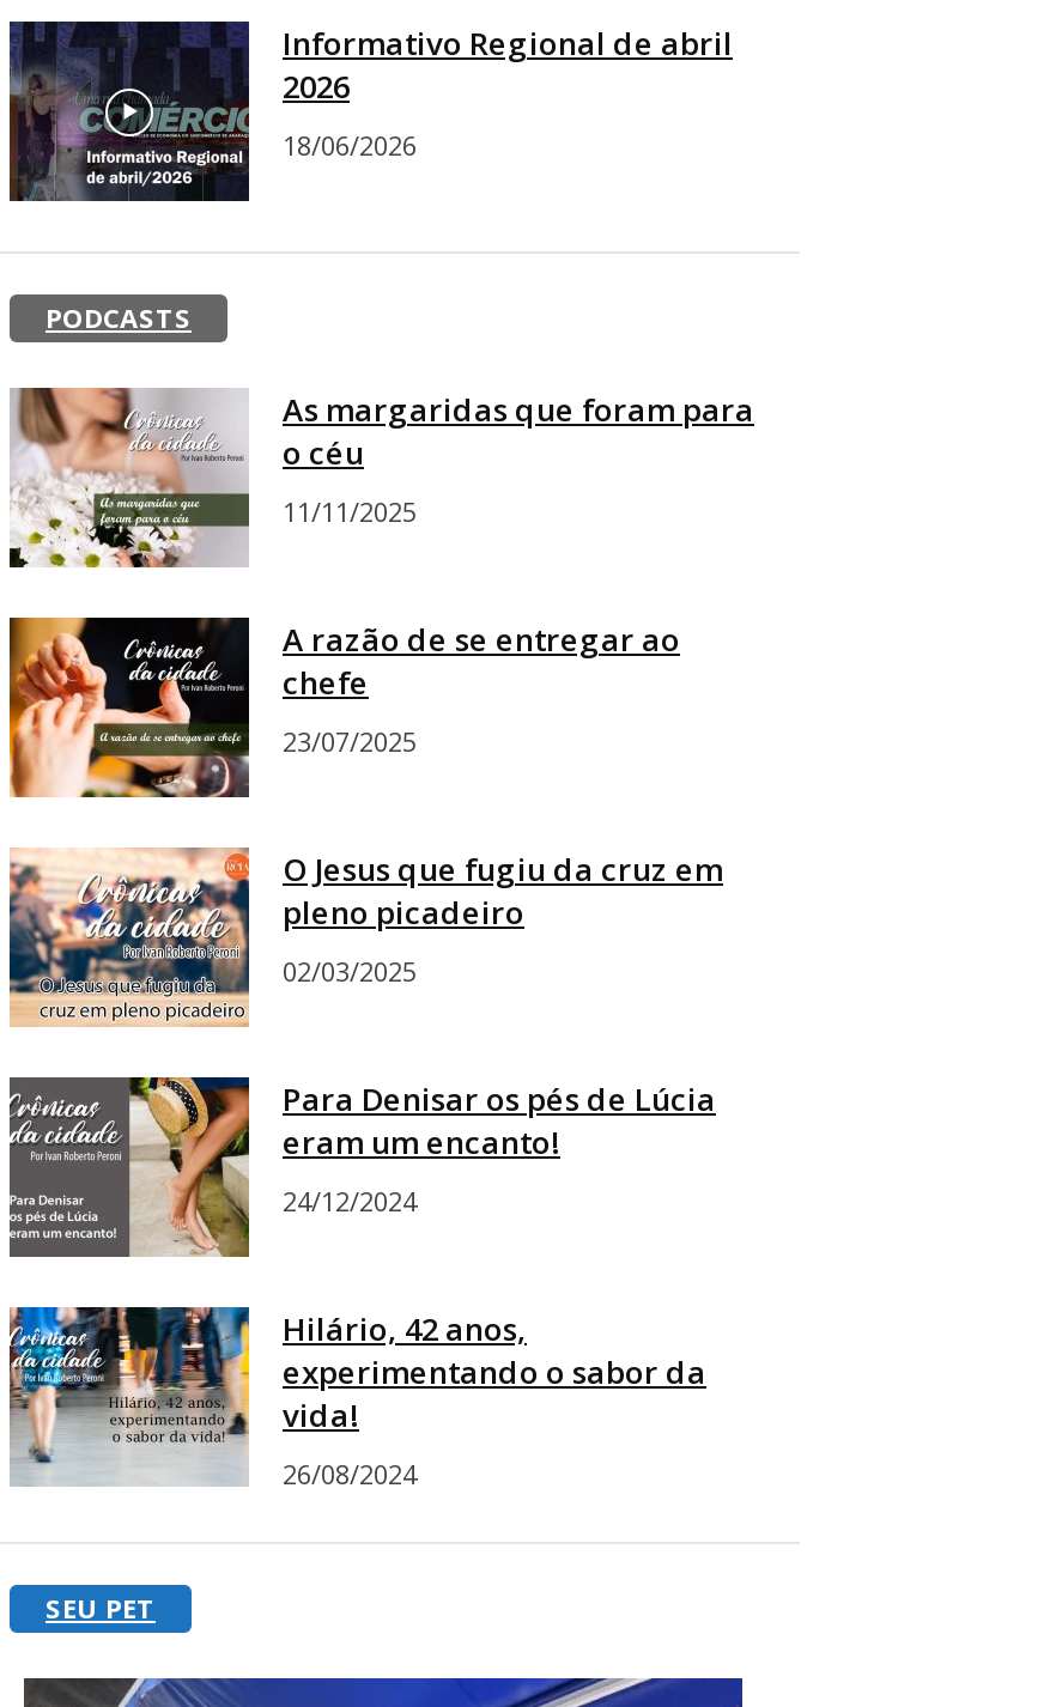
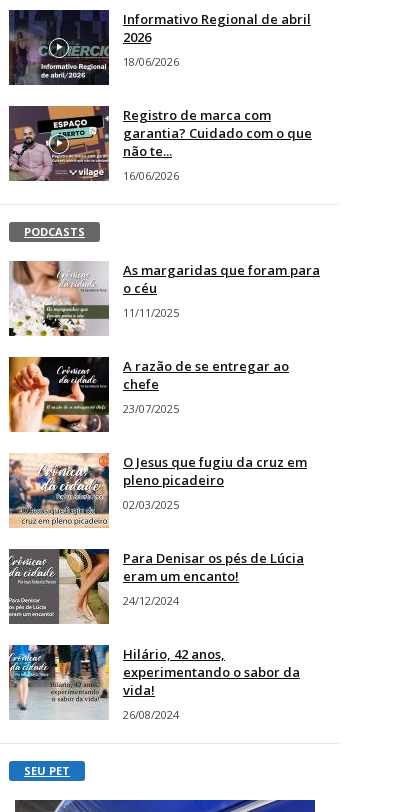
+ [image]
+ Registro de marca com
+ garantia? Cuidado com o que
+ não te...
+ 16/06/2026
